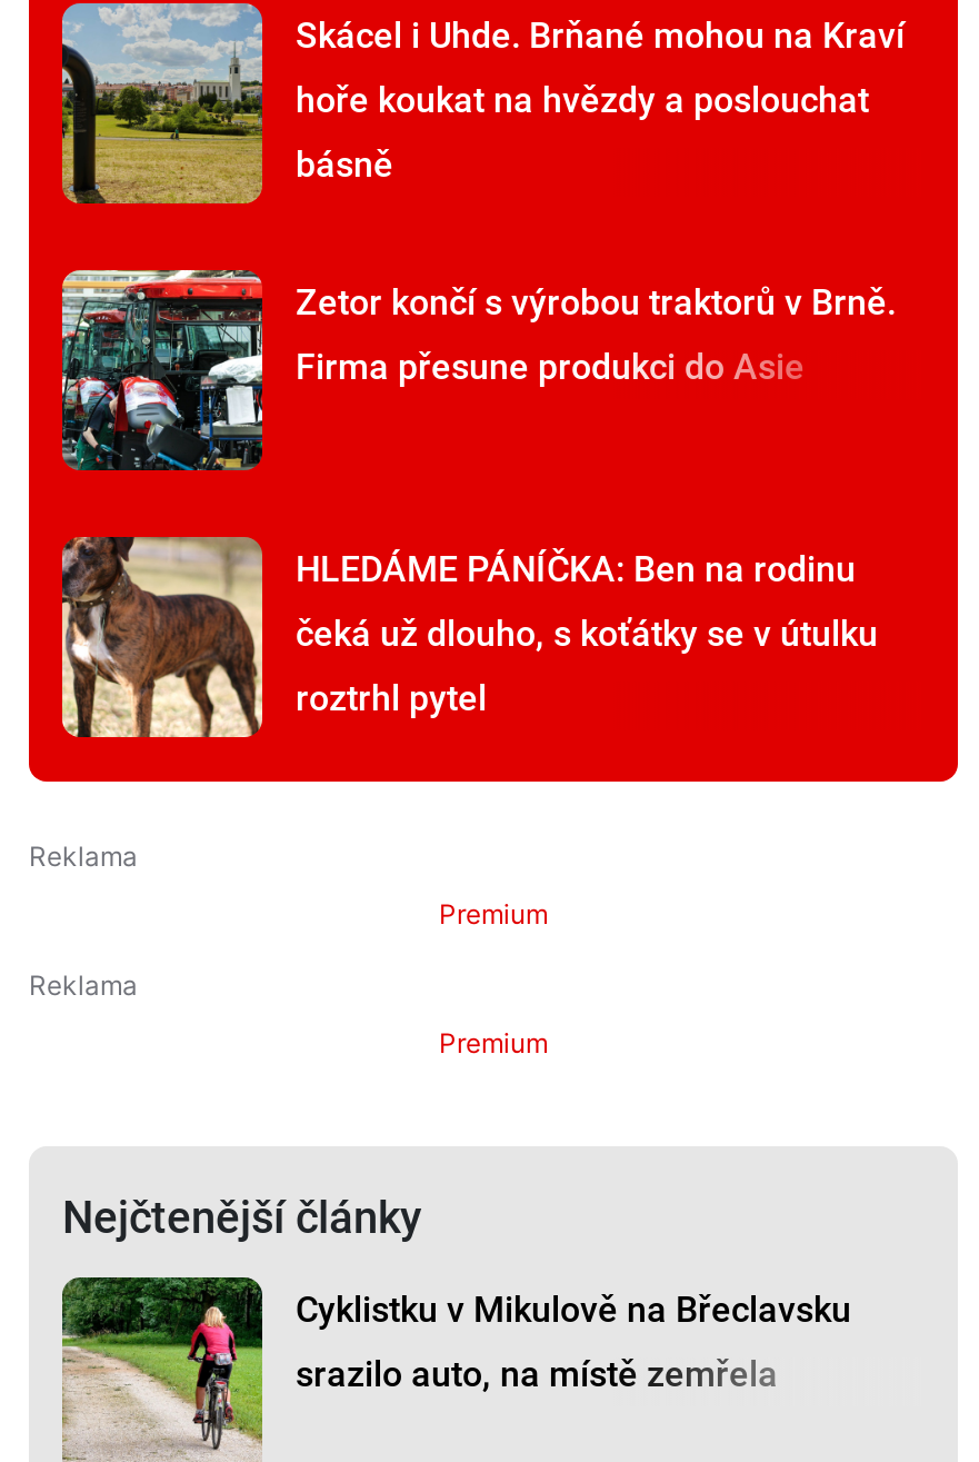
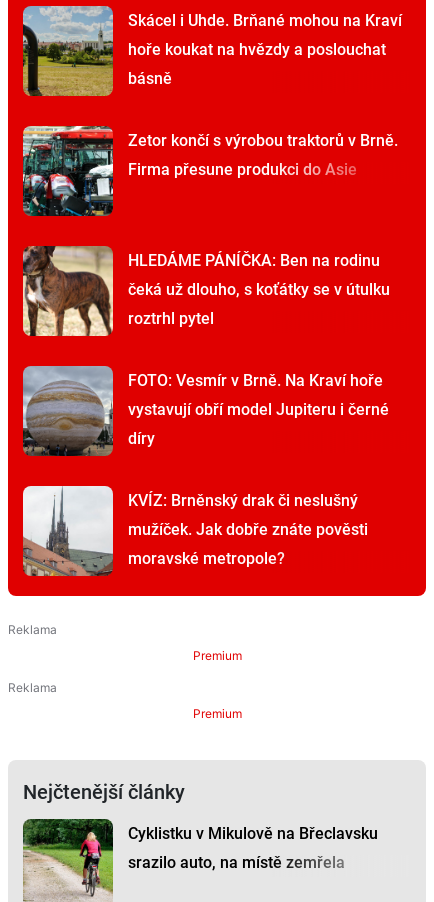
+ [image]
+ FOTO: Vesmír v Brně. Na Kraví hoře
+ vystavují obří model Jupiteru i černé
+ díry
+ KVÍZ: Brněnský drak či neslušný
+ mužíček. Jak dobře znáte pověsti
+ moravské metropole?

+ [image]
